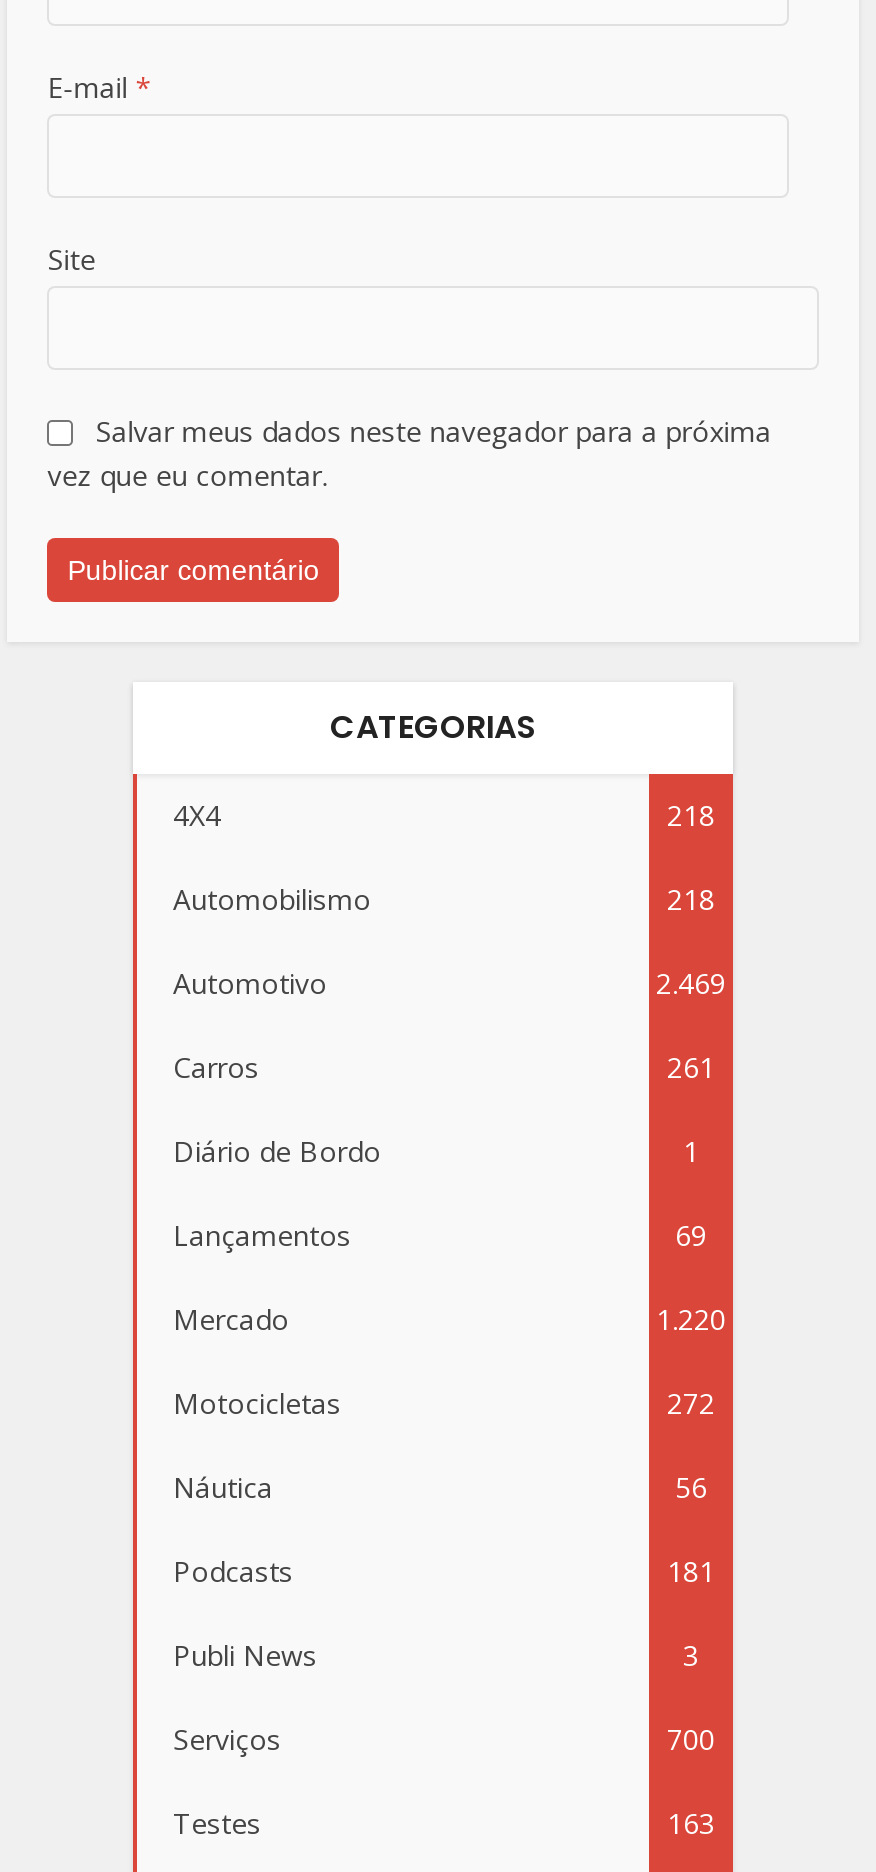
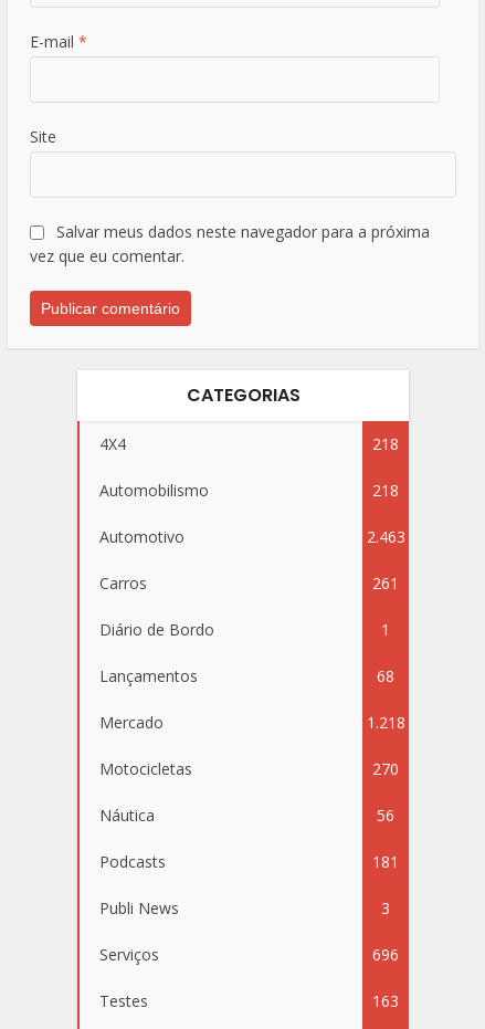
- 2.469
+ 2.463

- 69
+ 68

- 1.220
+ 1.218

- 272
+ 270

- 700
+ 696
